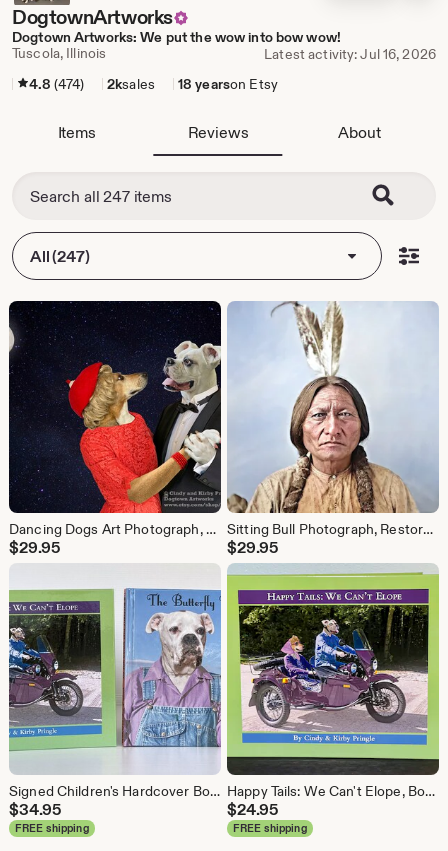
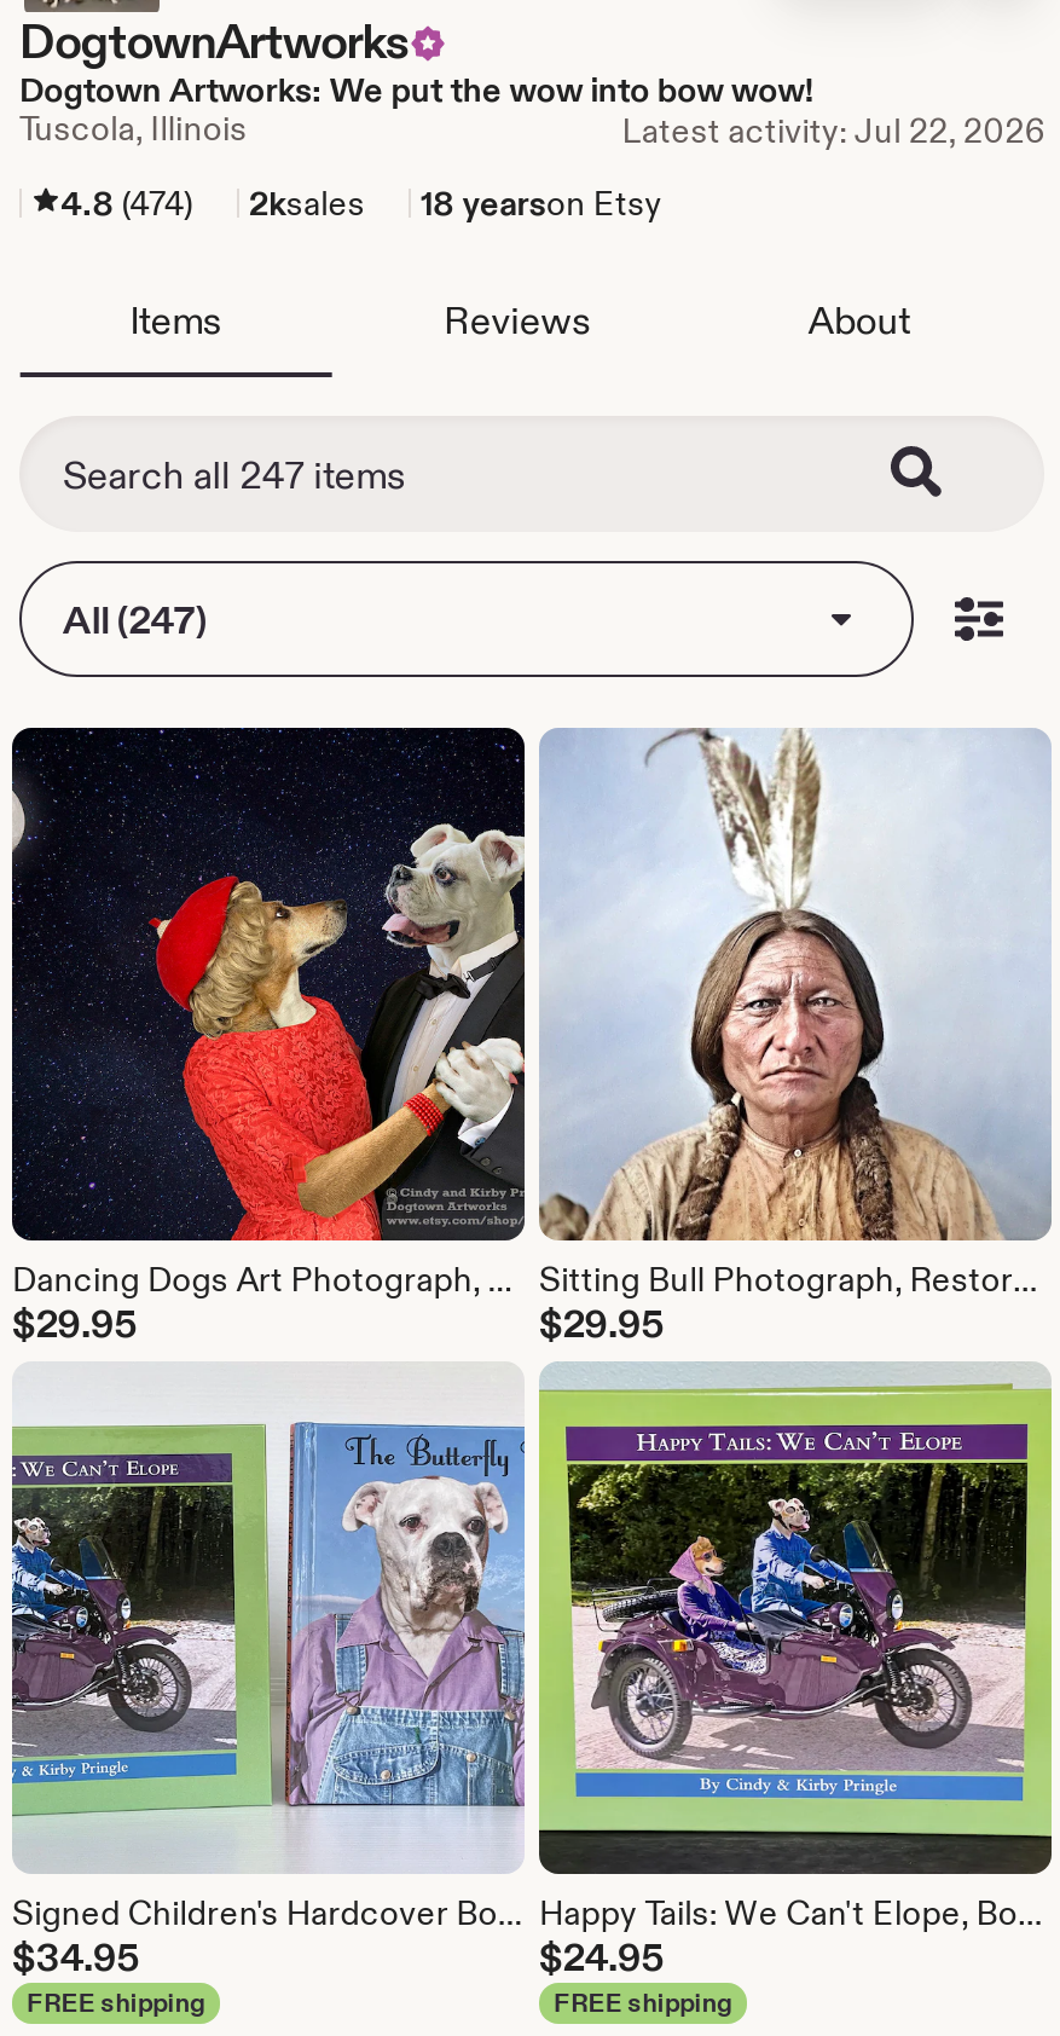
- Latest activity: Jul 16, 2026
+ Latest activity: Jul 22, 2026
